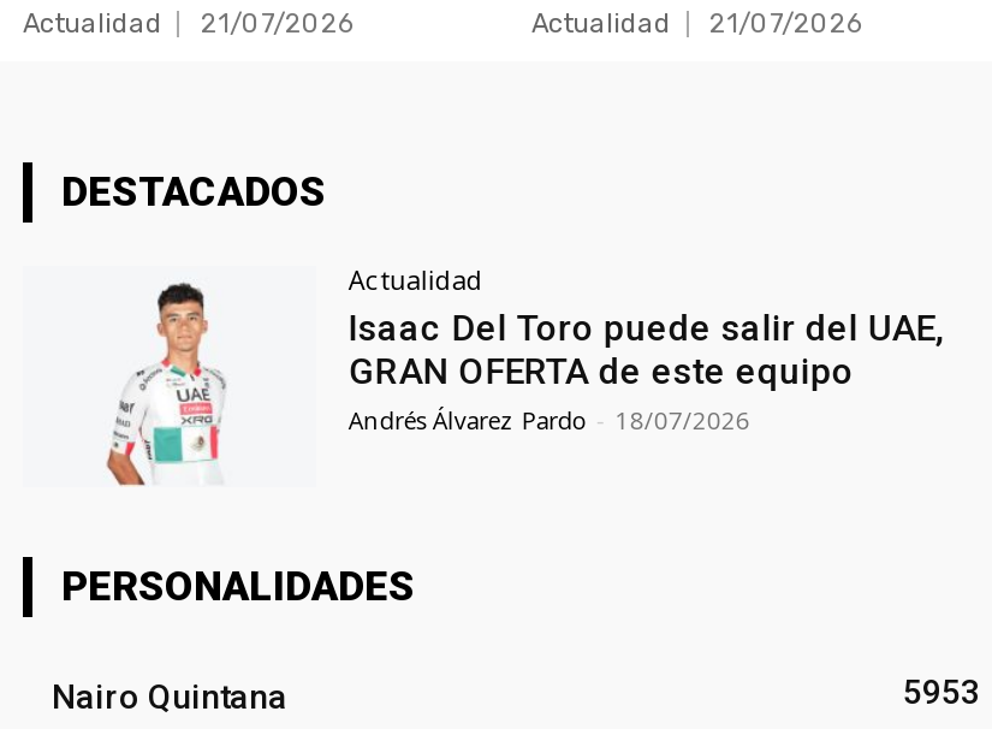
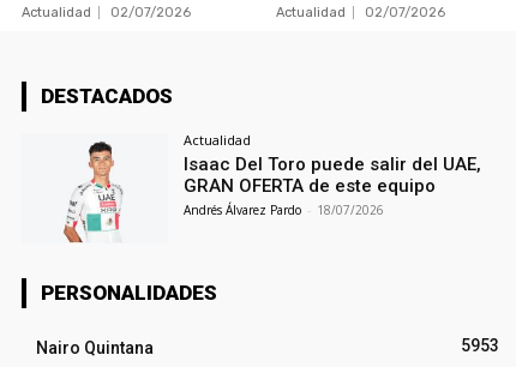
- Actualidad 21/07/2026
+ Actualidad 02/07/2026

- Actualidad 21/07/2026
+ Actualidad 02/07/2026
